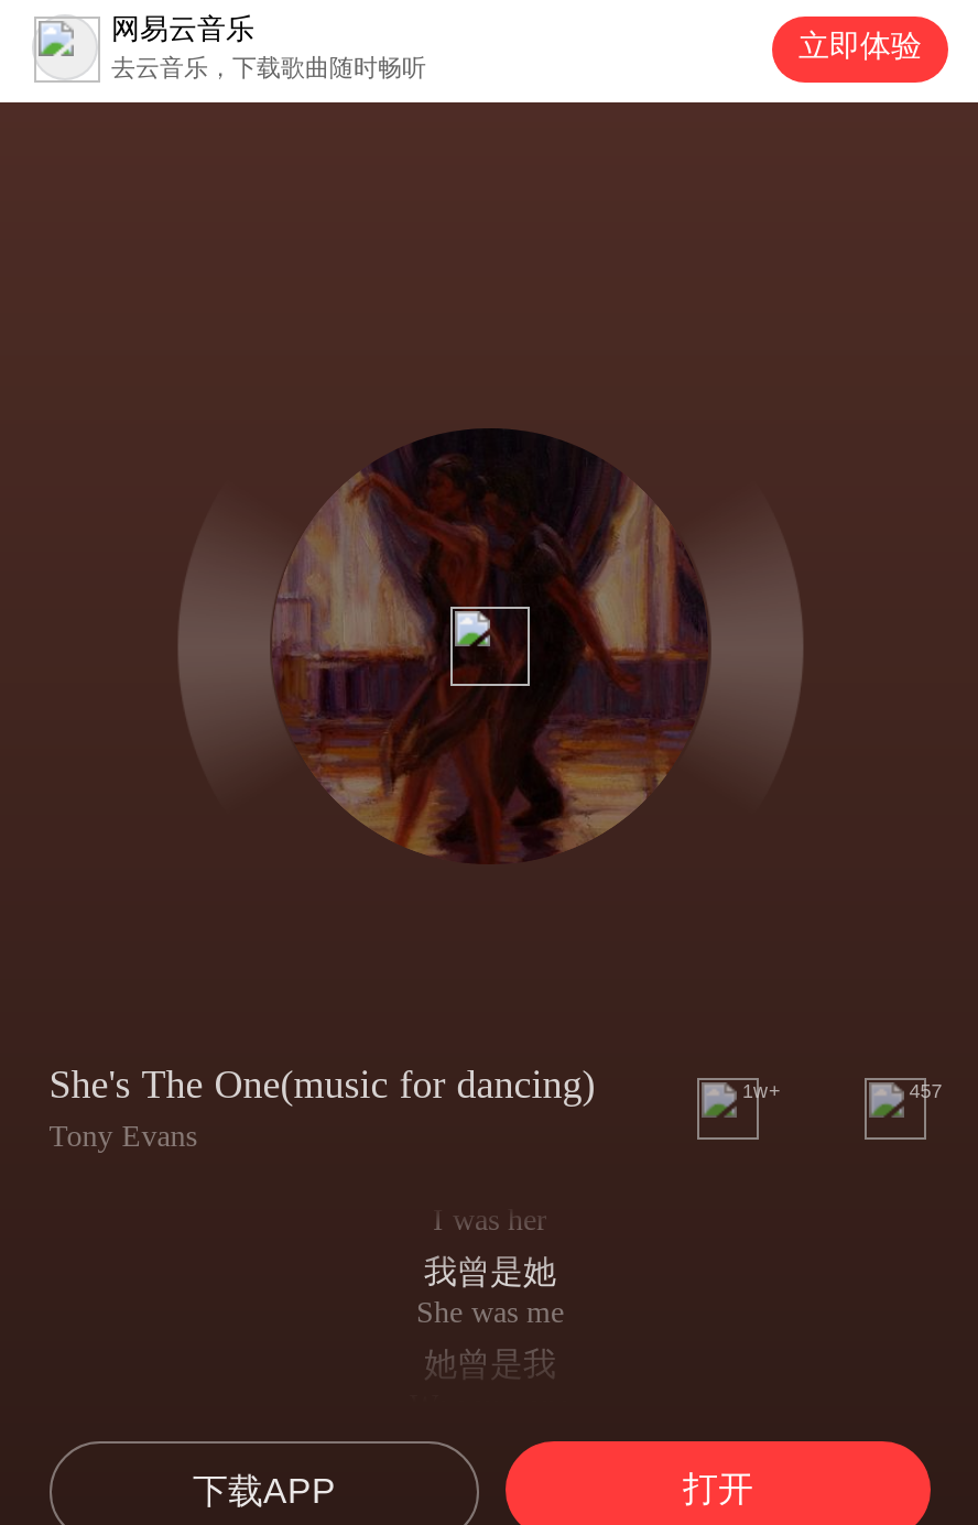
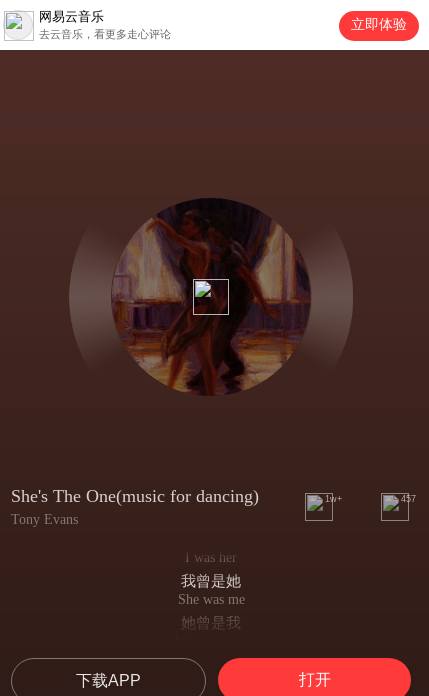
- 去云音乐，下载歌曲随时畅听
+ 去云音乐，看更多走心评论
